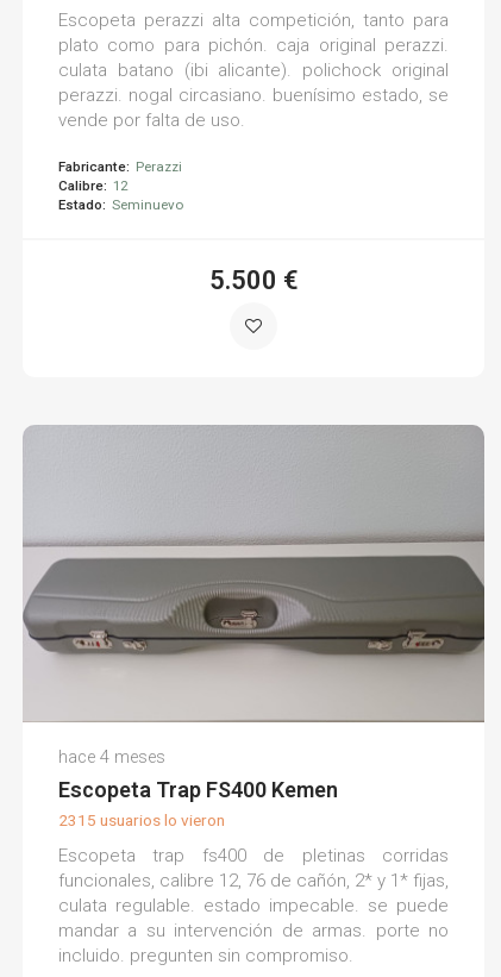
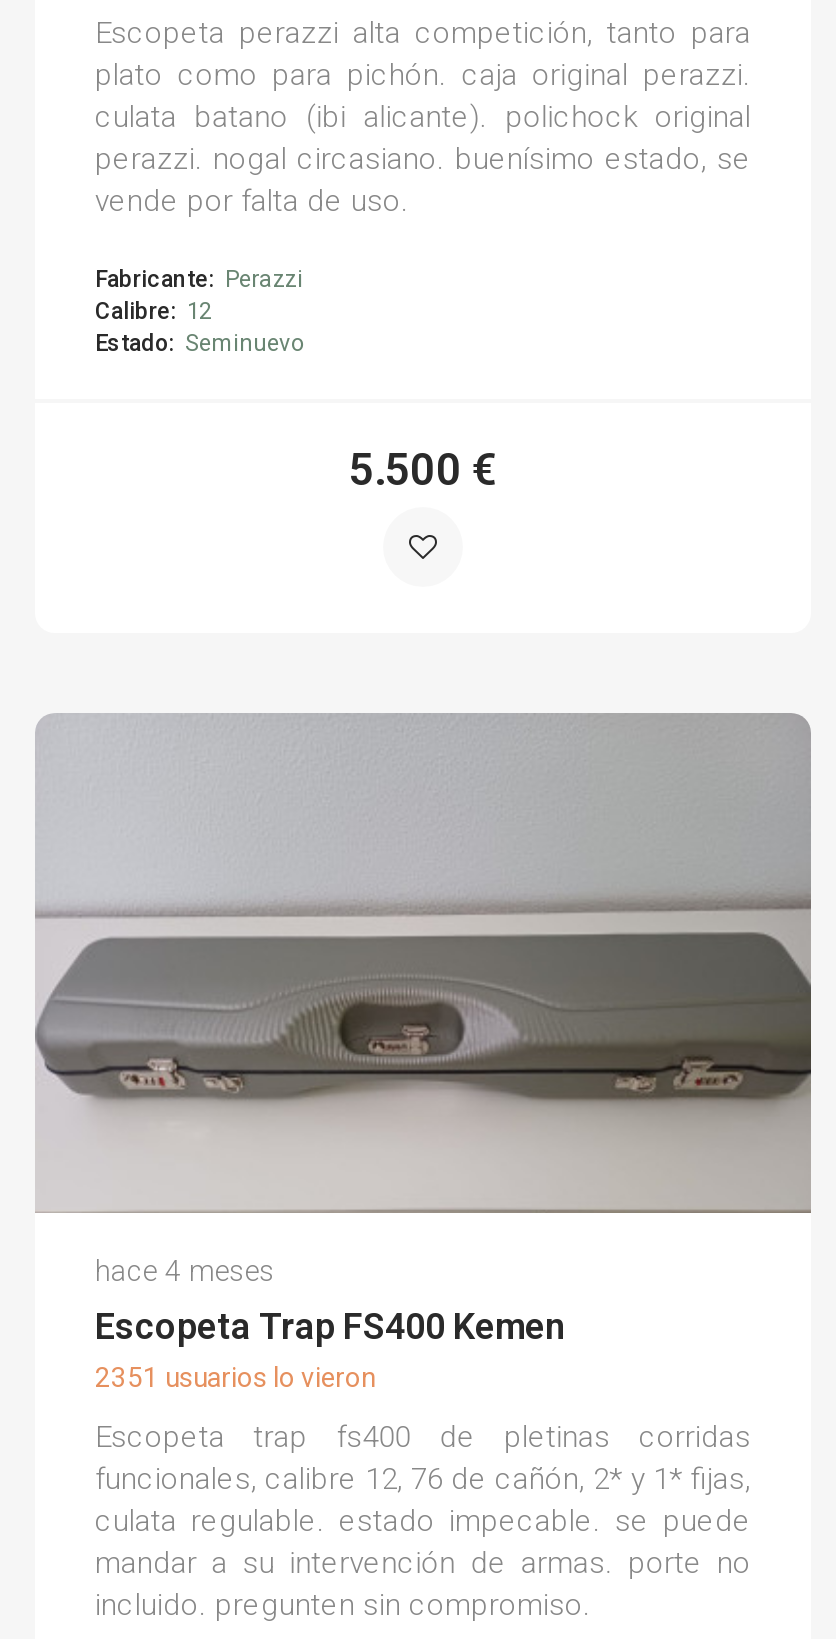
- 2315 usuarios lo vieron
+ 2351 usuarios lo vieron
